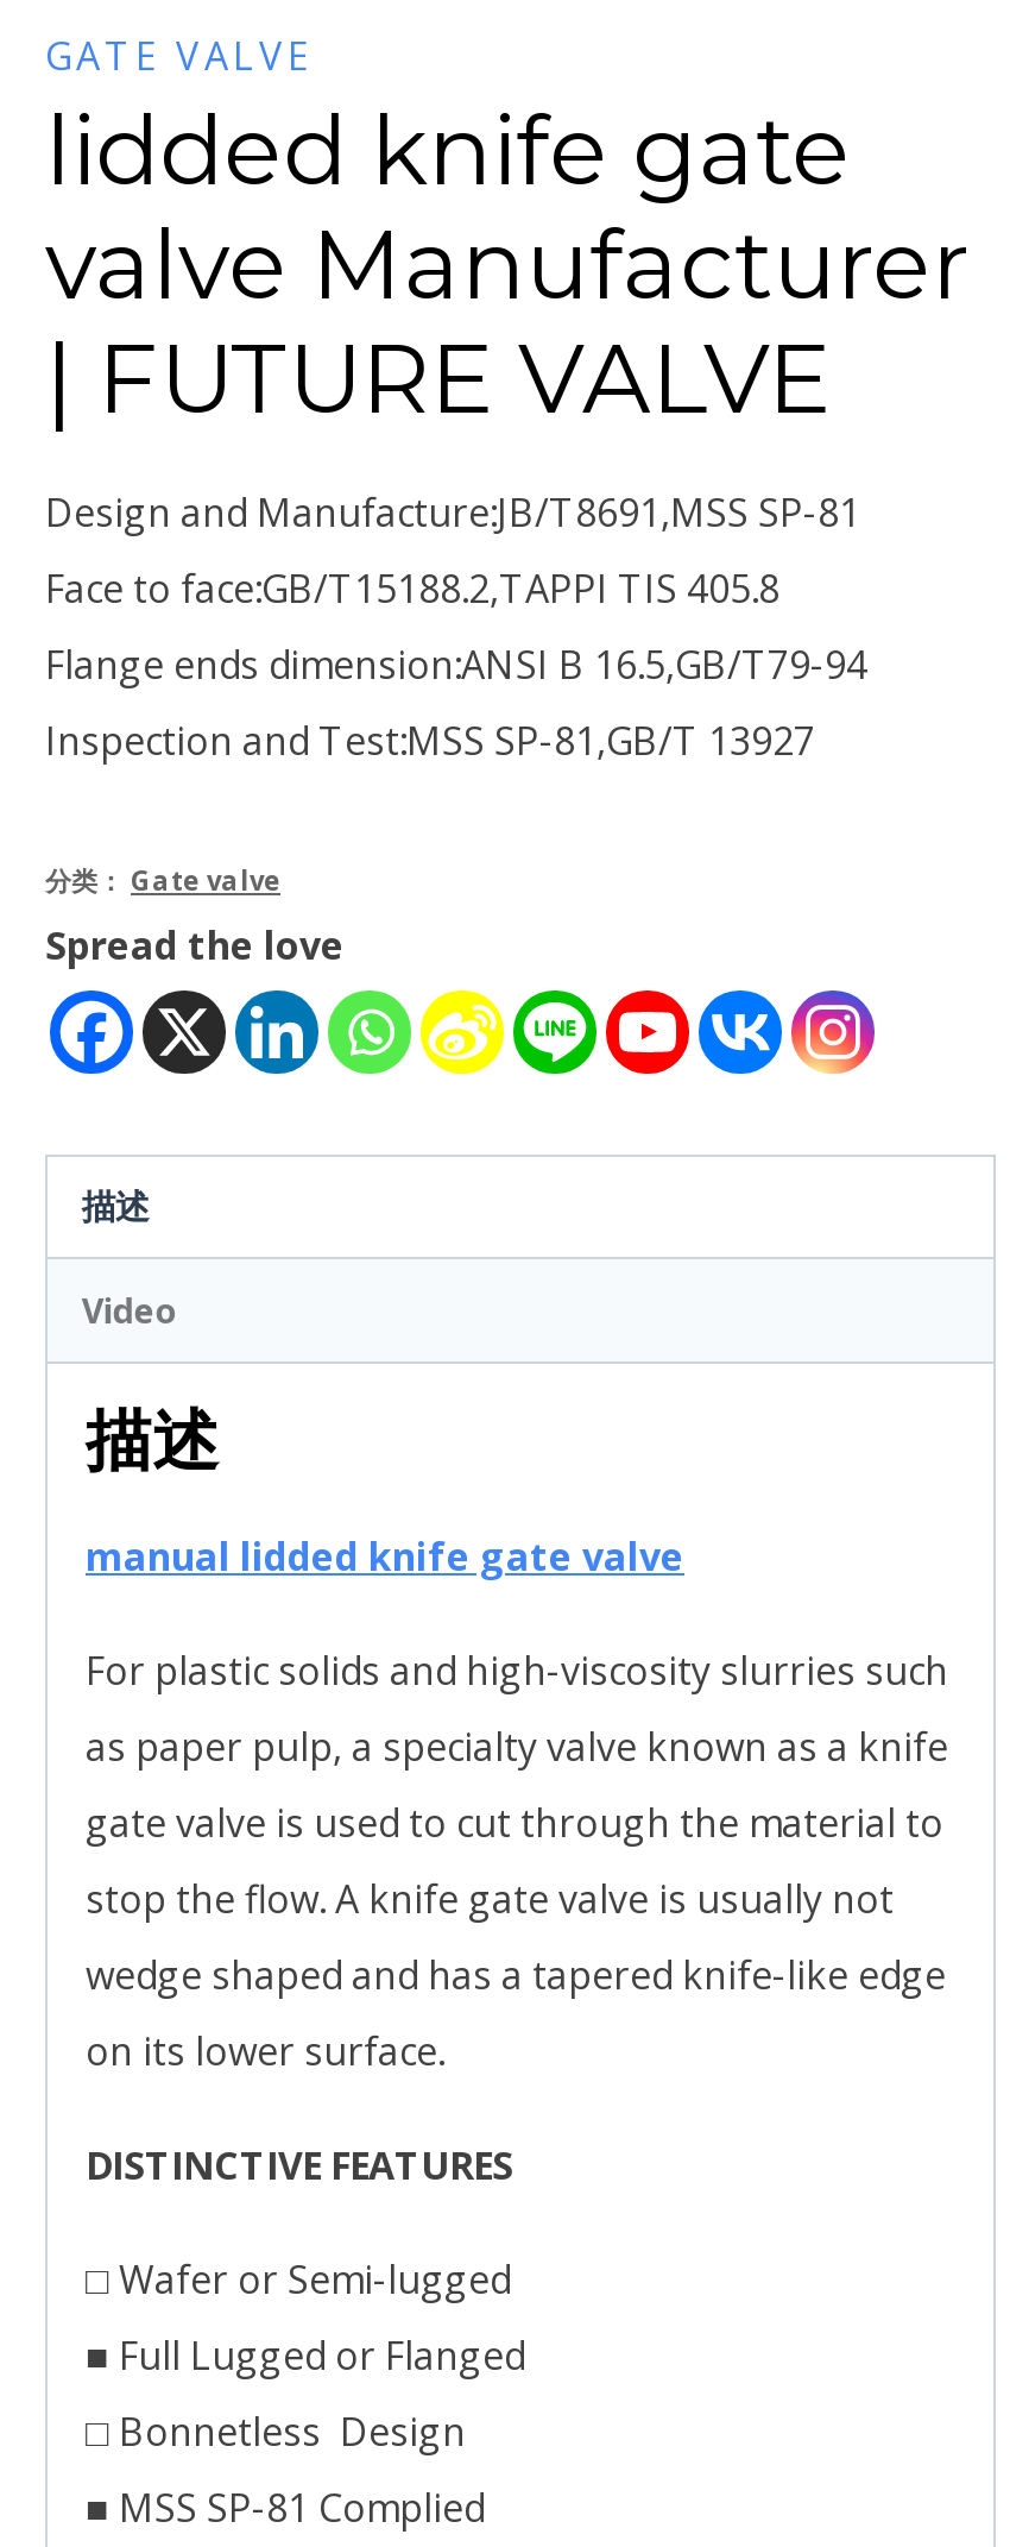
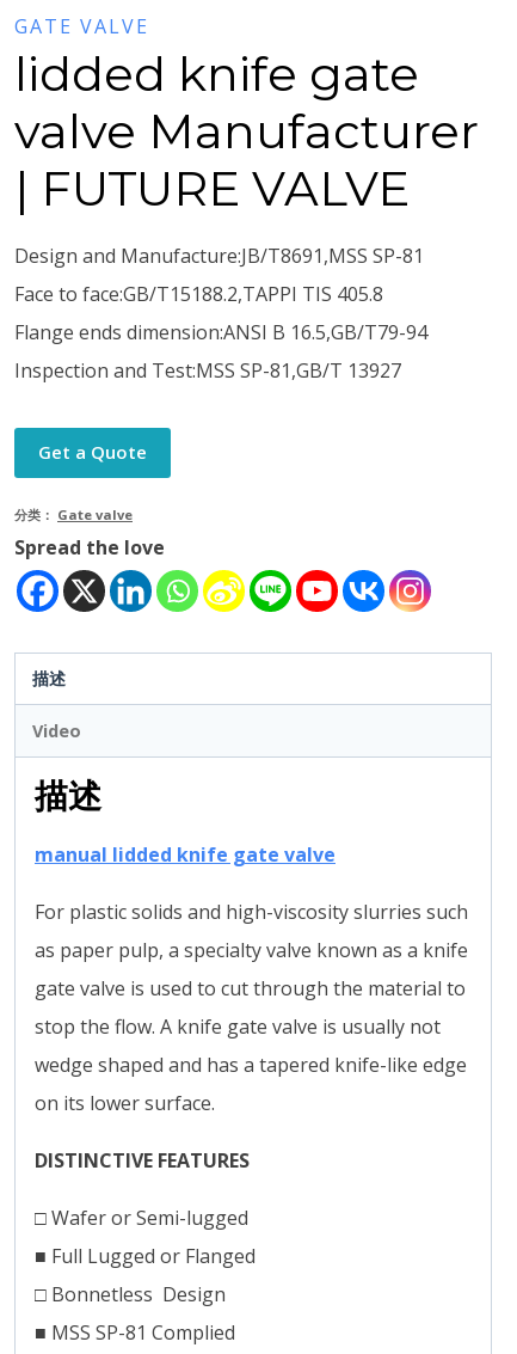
+ Get a Quote
